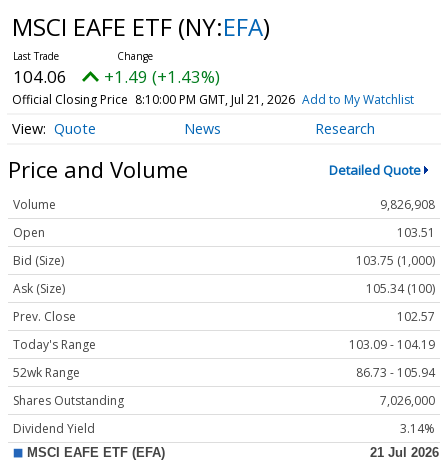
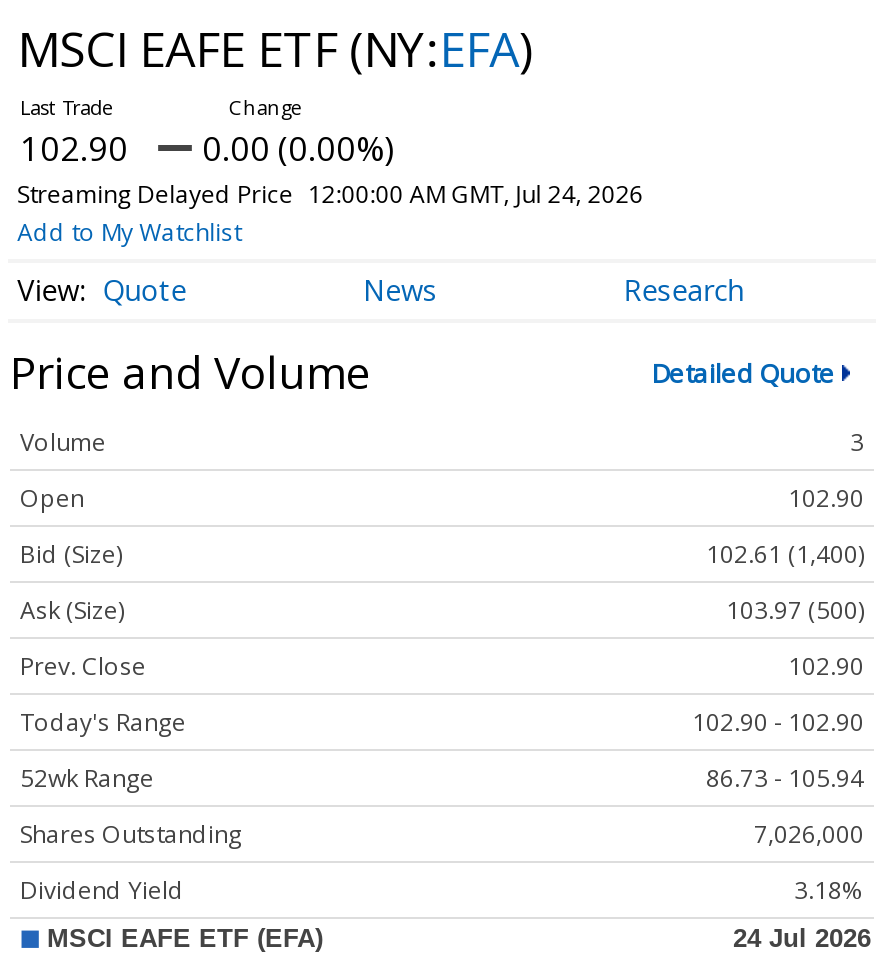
- 104.06
- +1.49 (+1.43%)
- Official Closing Price 8:10:00 PM GMT, Jul 21, 2026 Add to My Watchlist
+ 102.90
+ 0.00 (0.00%)
+ Streaming Delayed Price 12:00:00 AM GMT, Jul 24, 2026
+ Add to My Watchlist

- 9,826,908
+ 3

- 103.51
+ 102.90

- 103.75 (1,000)
+ 102.61 (1,400)

- 105.34 (100)
+ 103.97 (500)

- 102.57
+ 102.90

- 103.09 - 104.19
+ 102.90 - 102.90

- 3.14%
+ 3.18%
